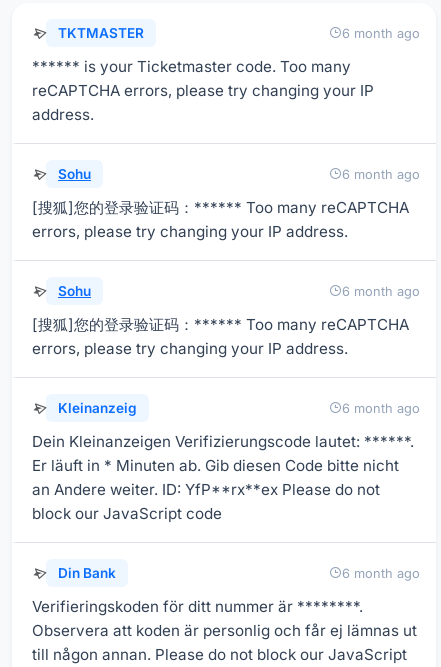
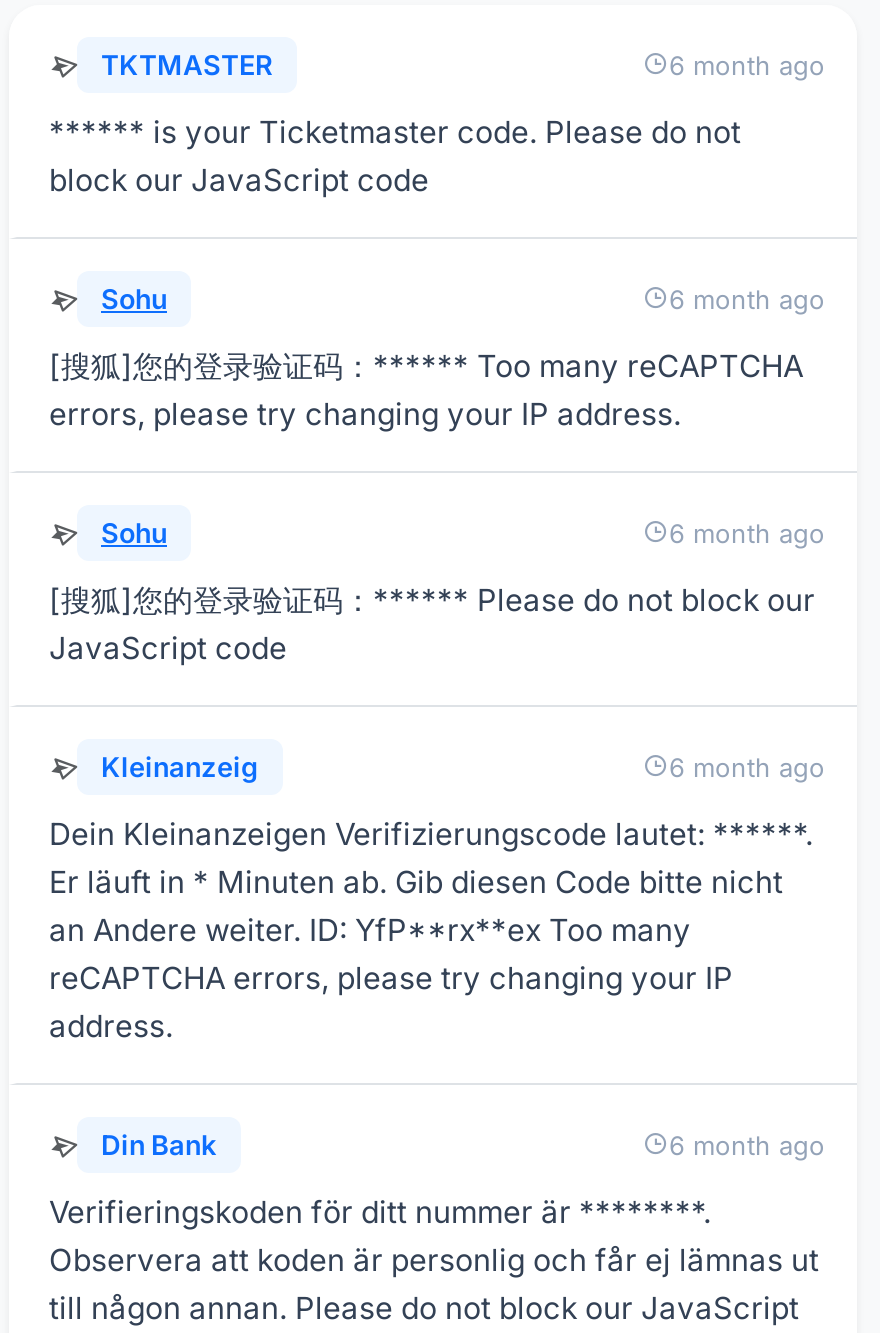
- ****** is your Ticketmaster code. Too many
+ ****** is your Ticketmaster code. Please do not

moved down: reCAPTCHA errors, please try changing your IP | address.

moved up: Sohu | 6 month ago | [搜狐]您的登录验证码：****** Too many reCAPTCHA | errors, please try changing your IP address. | Sohu | 6 month ago

- [搜狐]您的登录验证码：****** Too many reCAPTCHA
- errors, please try changing your IP address.
+ [搜狐]您的登录验证码：****** Please do not block our
+ JavaScript code

moved up: Kleinanzeig | 6 month ago | Dein Kleinanzeigen Verifizierungscode lautet: ******. | Er läuft in * Minuten ab. Gib diesen Code bitte nicht

- an Andere weiter. ID: YfP**rx**ex Please do not
+ an Andere weiter. ID: YfP**rx**ex Too many

moved up: block our JavaScript code
